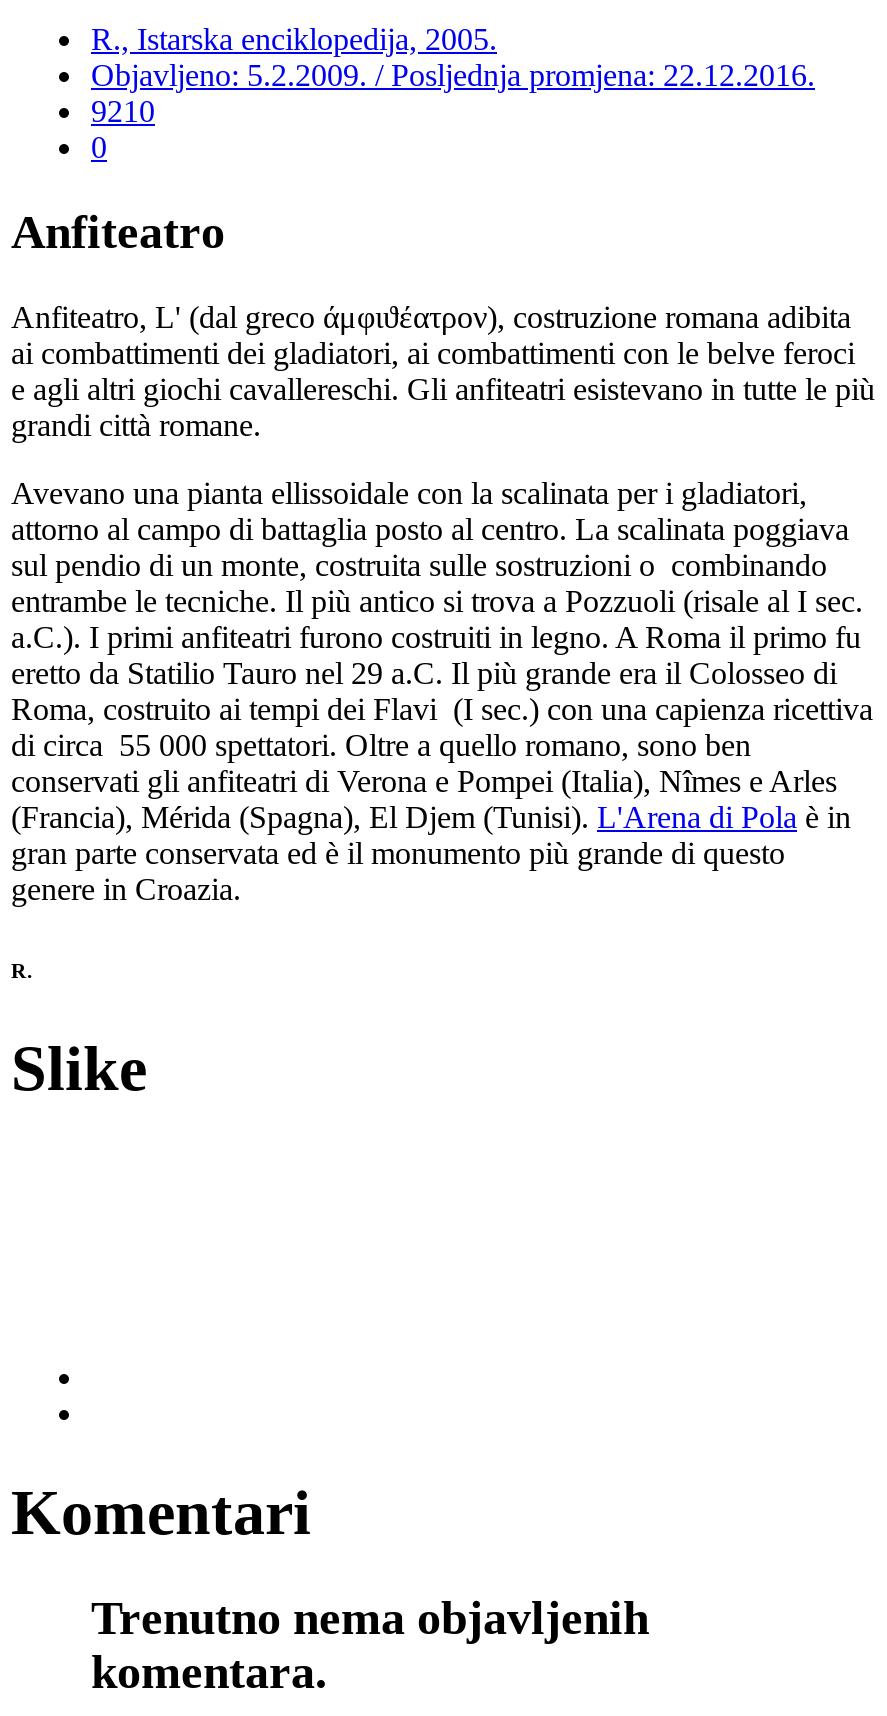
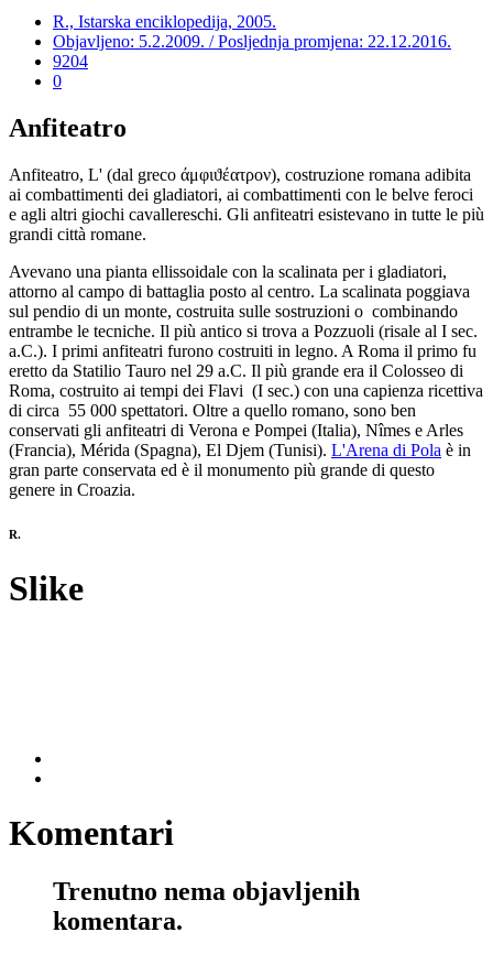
- 9210
+ 9204
